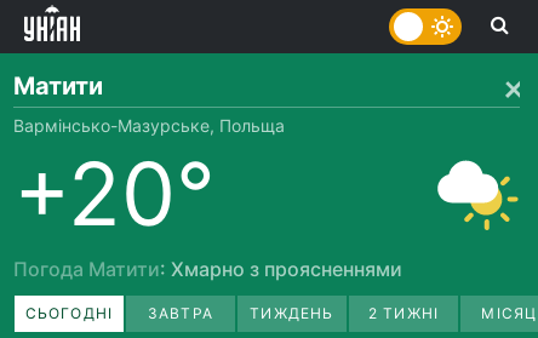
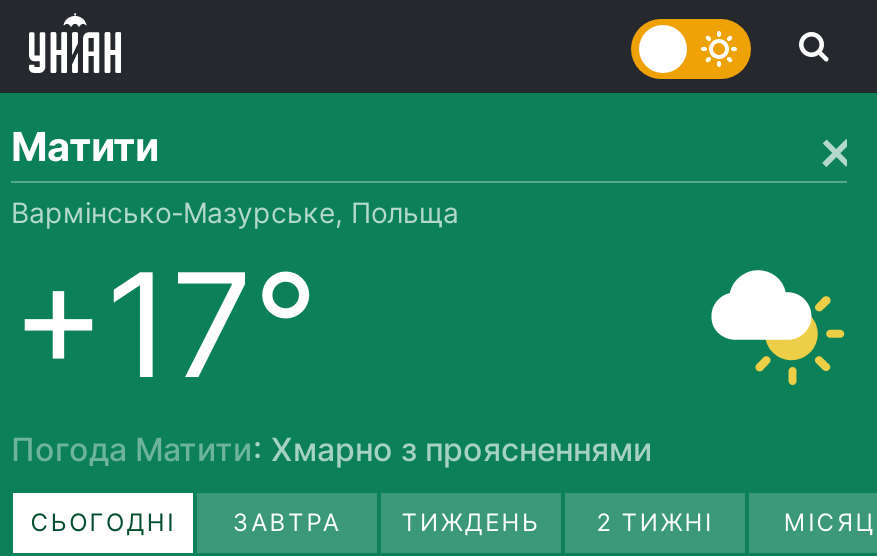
- +20°
+ +17°
